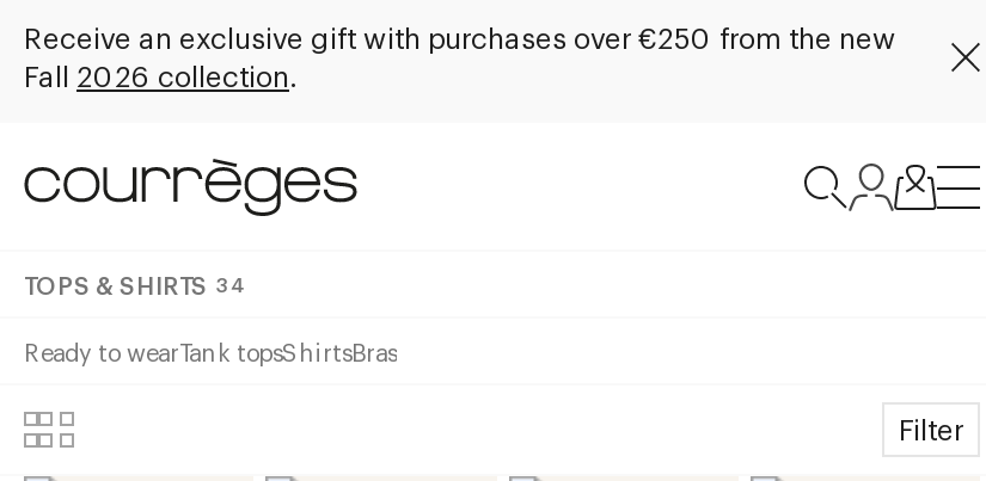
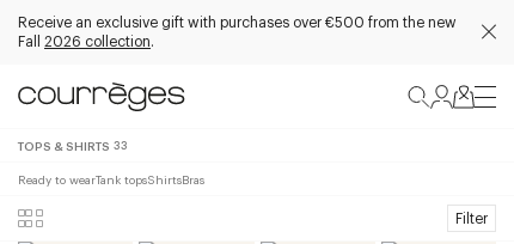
- Receive an exclusive gift with purchases over €250 from the new
+ Receive an exclusive gift with purchases over €500 from the new

- TOPS & SHIRTS 34
+ TOPS & SHIRTS 33
